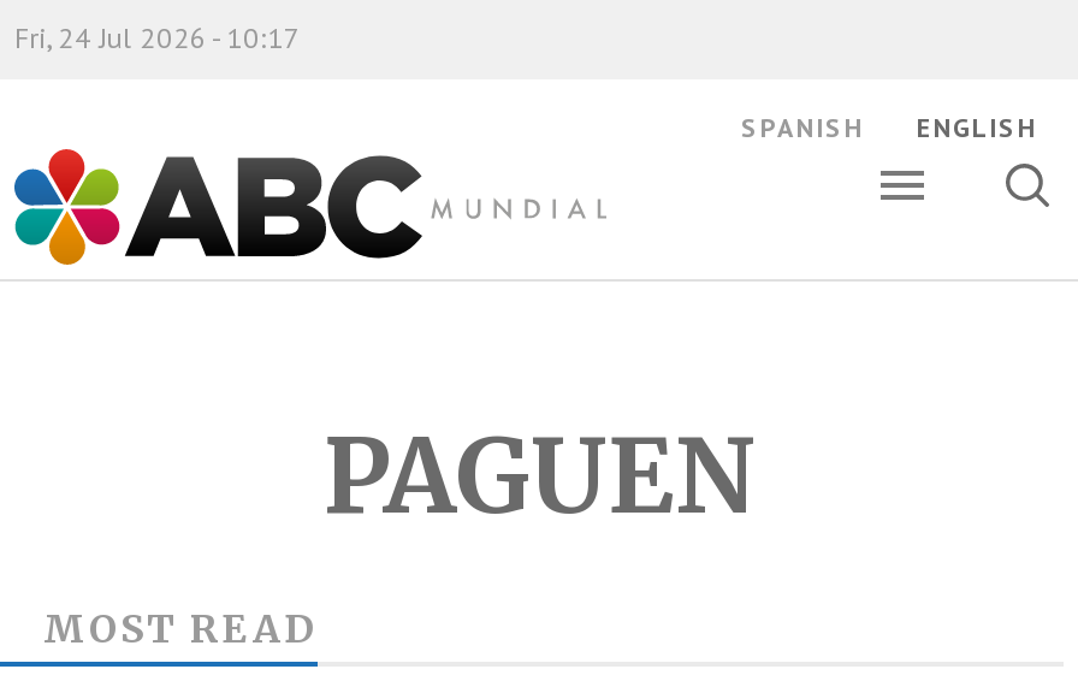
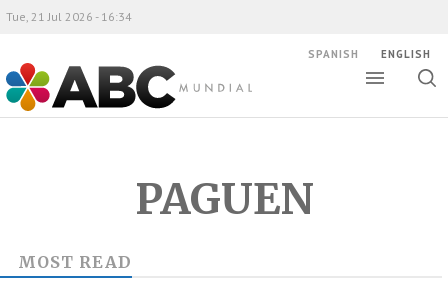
- Fri, 24 Jul 2026 - 10:17
+ Tue, 21 Jul 2026 - 16:34
